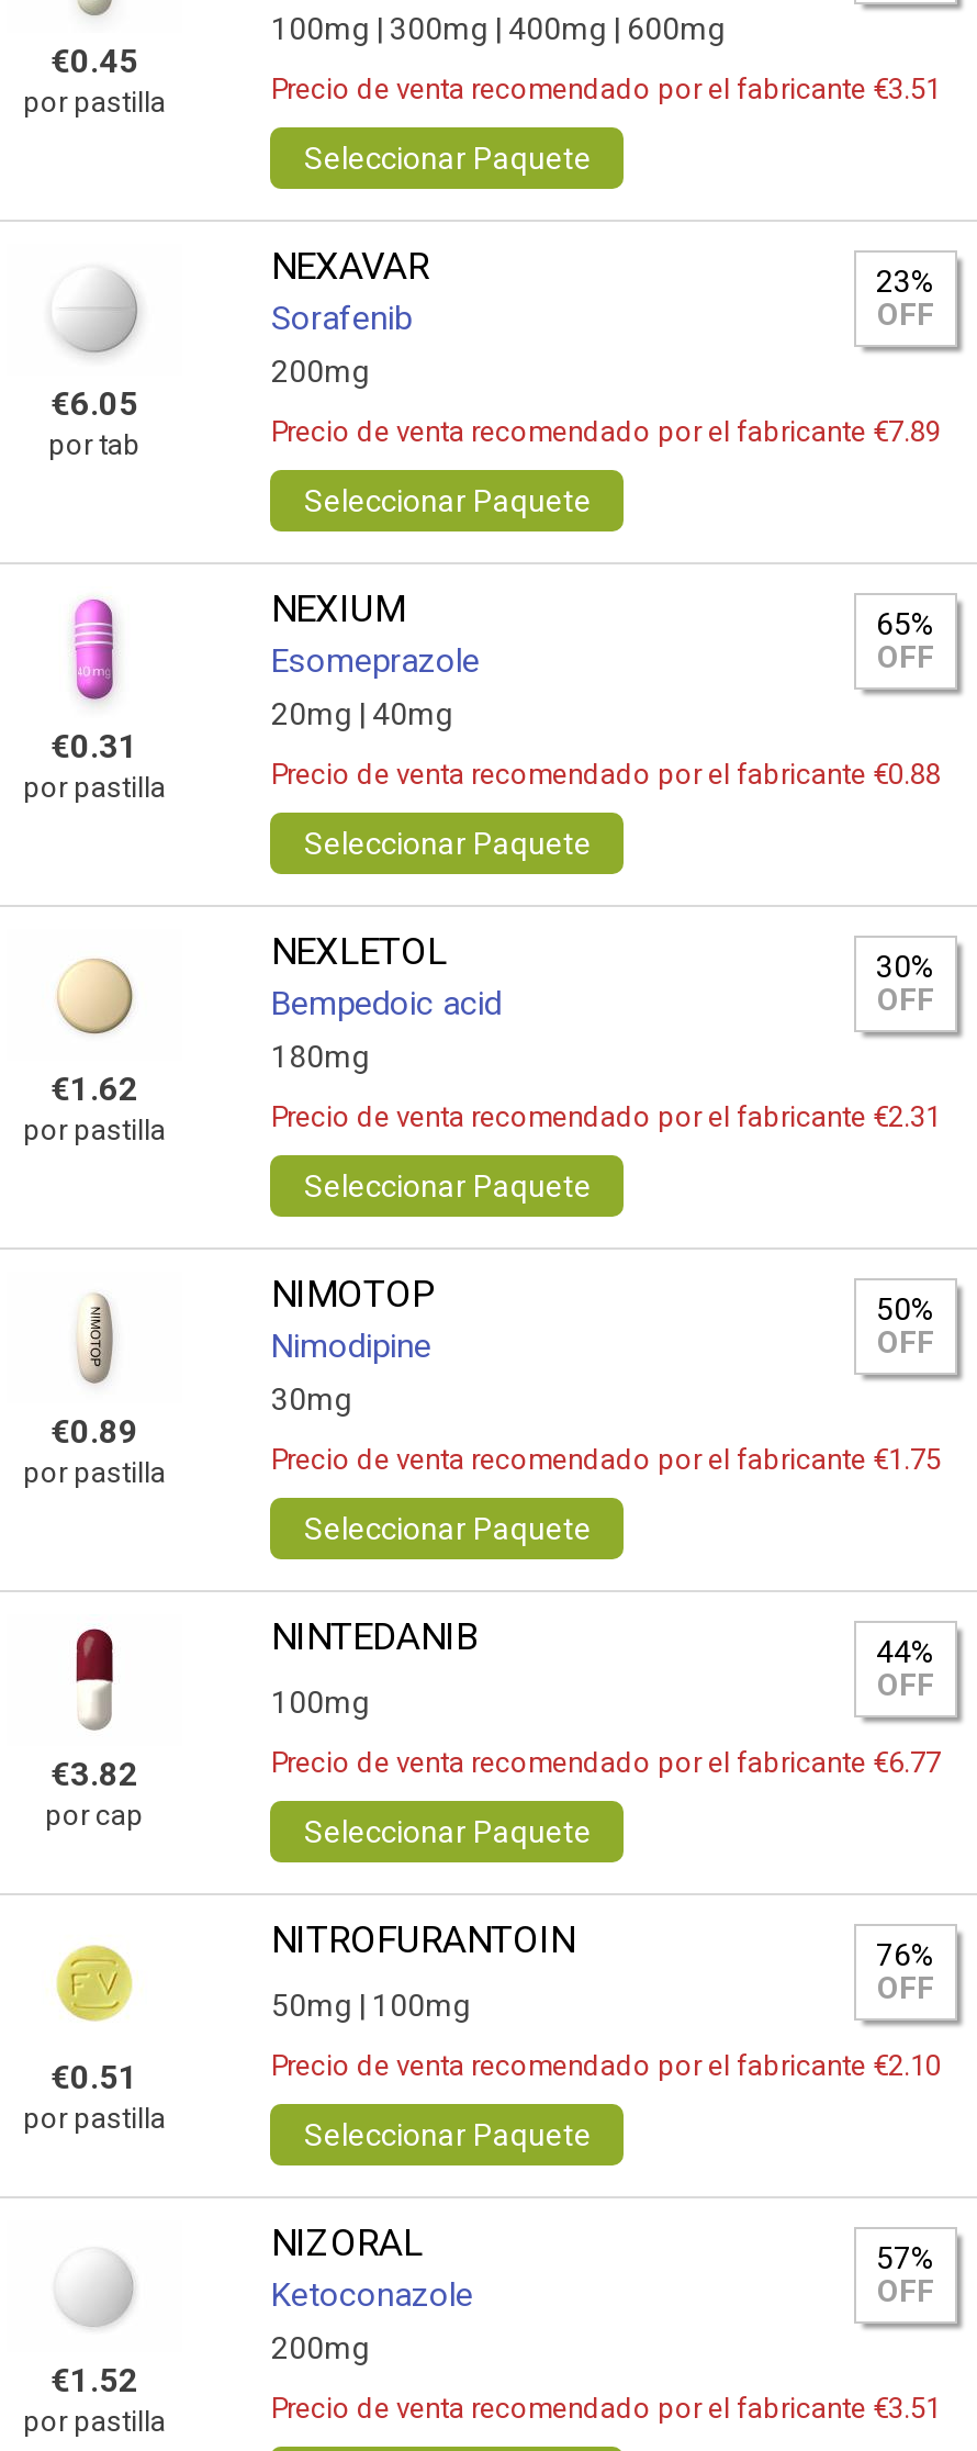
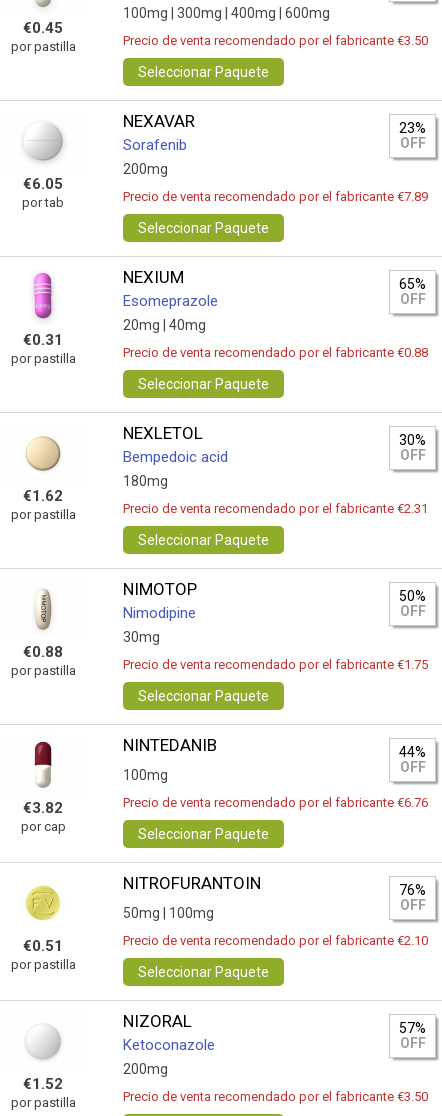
- Precio de venta recomendado por el fabricante €3.51
+ Precio de venta recomendado por el fabricante €3.50

- €0.89
+ €0.88

- Precio de venta recomendado por el fabricante €6.77
+ Precio de venta recomendado por el fabricante €6.76

- Precio de venta recomendado por el fabricante €3.51
+ Precio de venta recomendado por el fabricante €3.50
